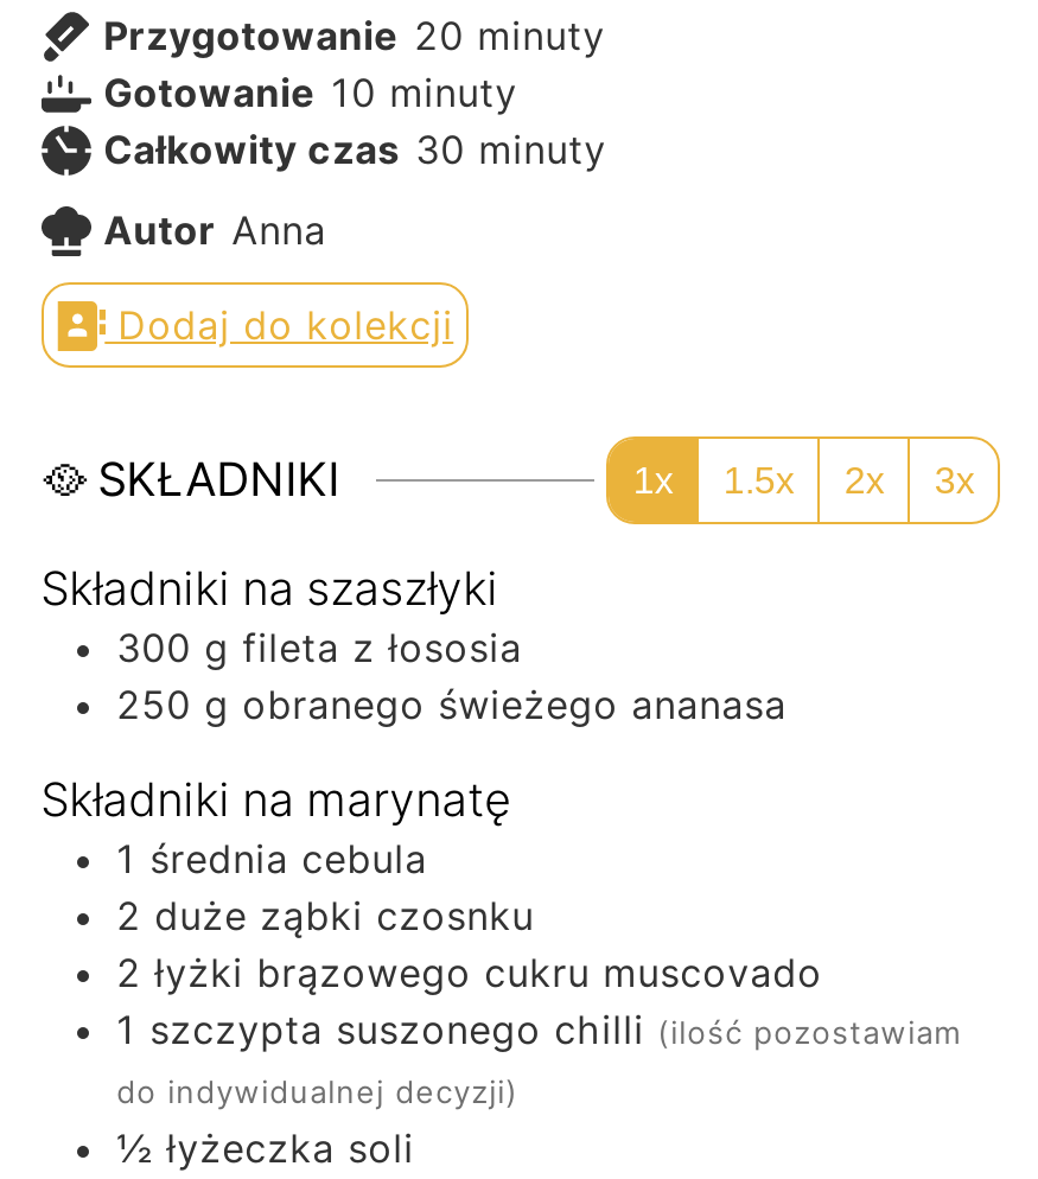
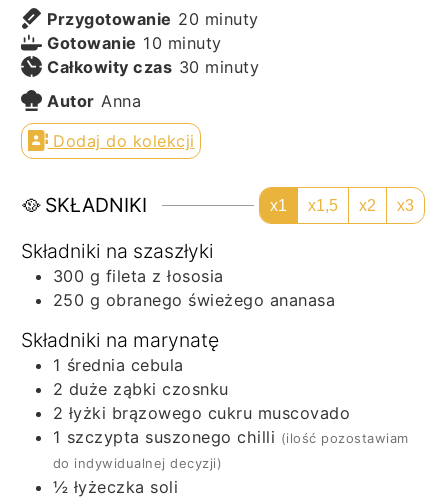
- 1x
- 1.5x
- 2x
- 3x
+ x1
+ x1,5
+ x2
+ x3
